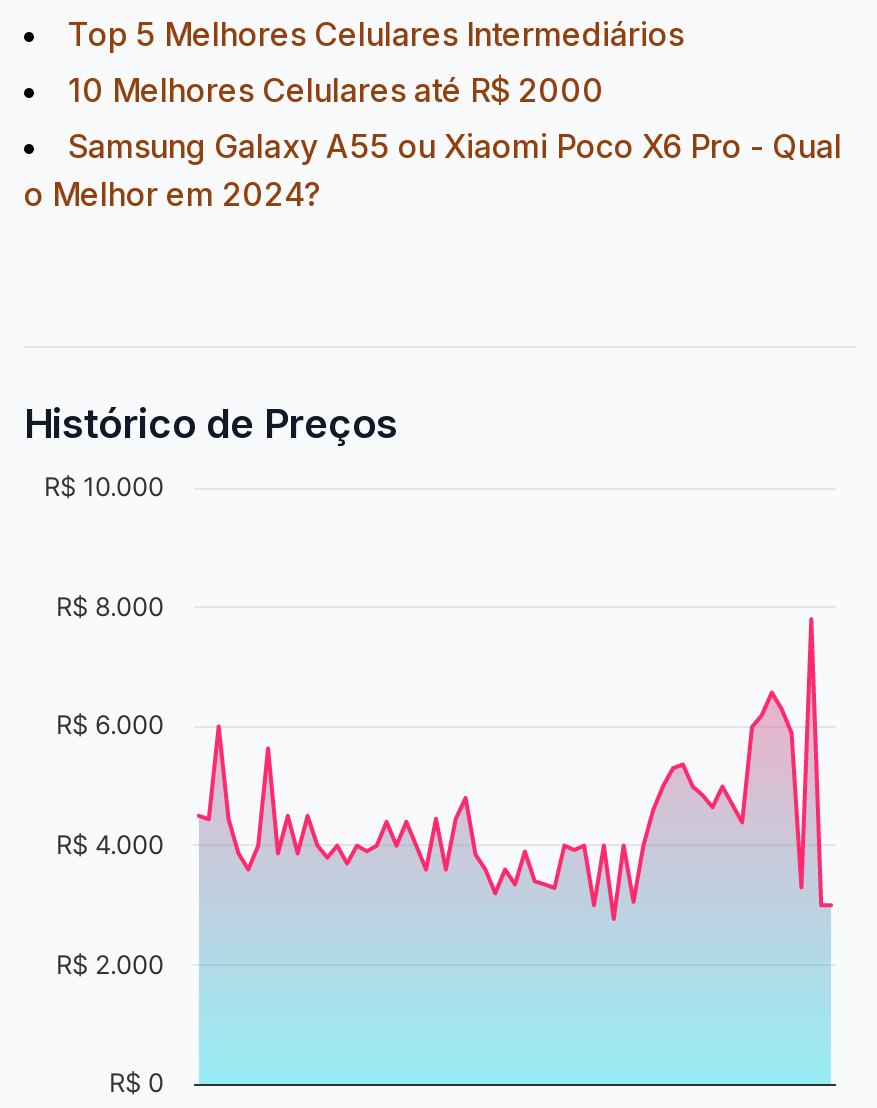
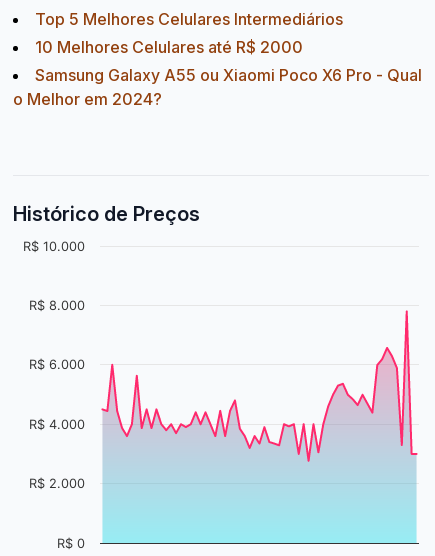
- [image]
+ [image]
